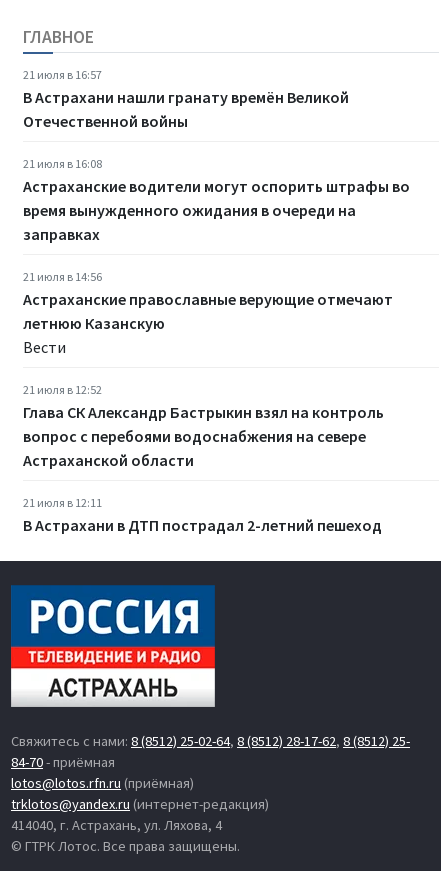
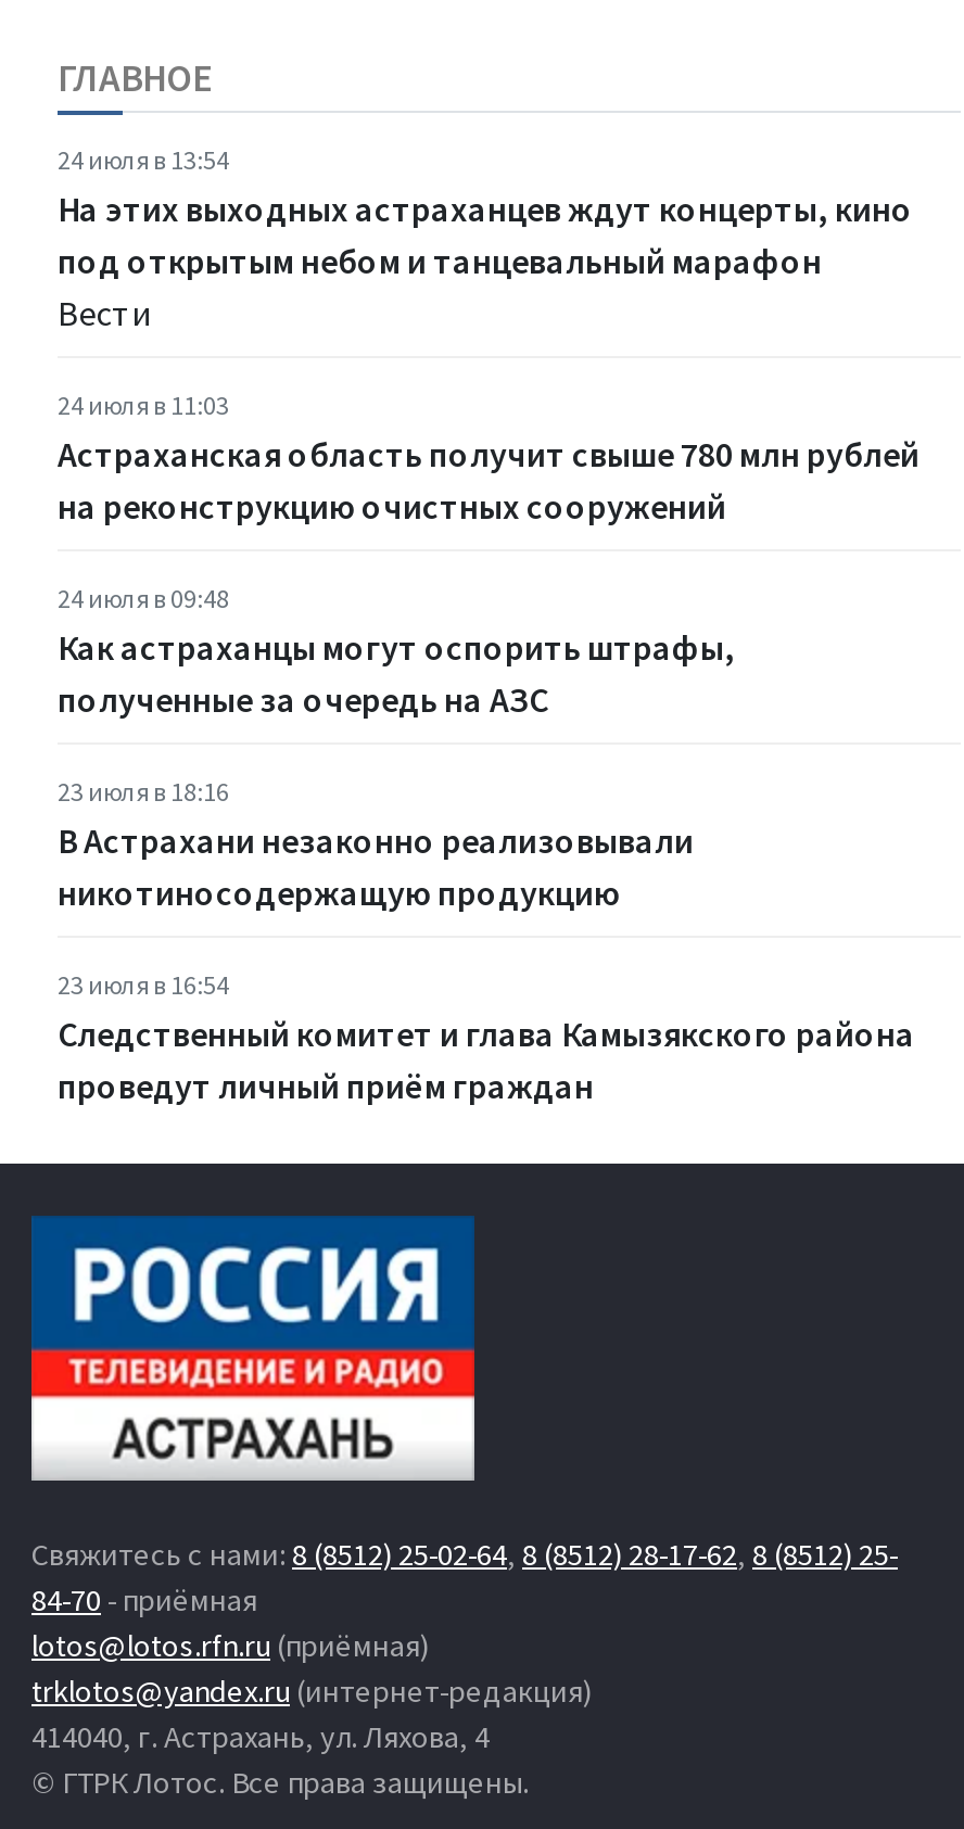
- 21 июля в 16:57
- В Астрахани нашли гранату времён Великой
- Отечественной войны
- 21 июля в 16:08
- Астраханские водители могут оспорить штрафы во
- время вынужденного ожидания в очереди на
- заправках
- 21 июля в 14:56
- Астраханские православные верующие отмечают
- летнюю Казанскую
+ 24 июля в 13:54
+ На этих выходных астраханцев ждут концерты, кино
+ под открытым небом и танцевальный марафон

moved up: Вести

- 21 июля в 12:52
- Глава СК Александр Бастрыкин взял на контроль
- вопрос с перебоями водоснабжения на севере
- Астраханской области
- 21 июля в 12:11
- В Астрахани в ДТП пострадал 2-летний пешеход
+ 24 июля в 11:03
+ Астраханская область получит свыше 780 млн рублей
+ на реконструкцию очистных сооружений
+ 24 июля в 09:48
+ Как астраханцы могут оспорить штрафы,
+ полученные за очередь на АЗС
+ 23 июля в 18:16
+ В Астрахани незаконно реализовывали
+ никотиносодержащую продукцию
+ 23 июля в 16:54
+ Следственный комитет и глава Камызякского района
+ проведут личный приём граждан
